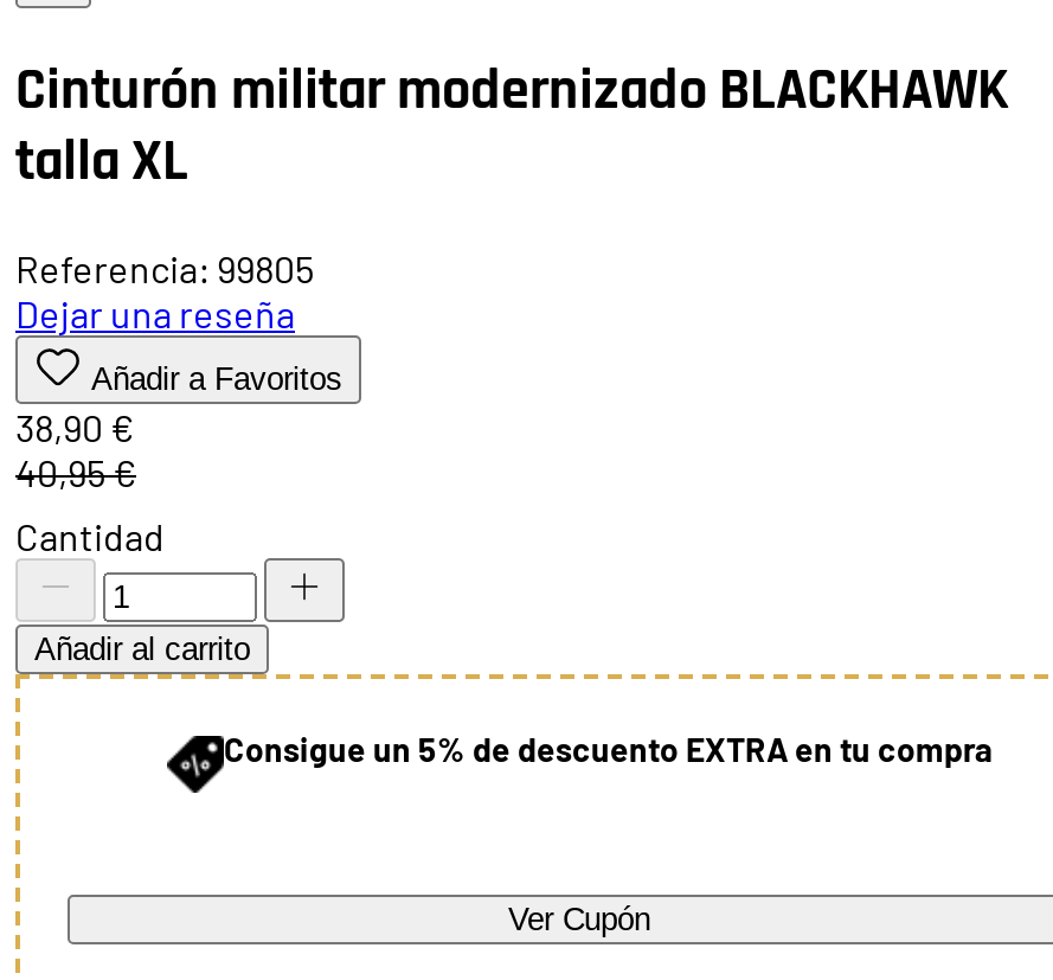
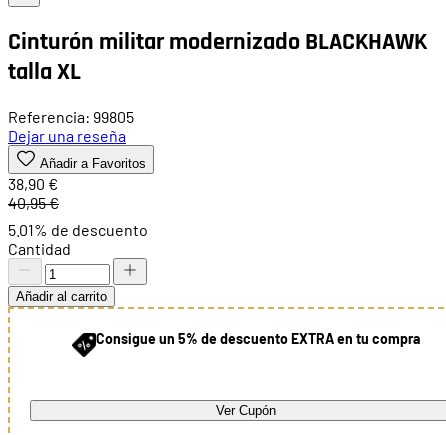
+ 5.01% de descuento
